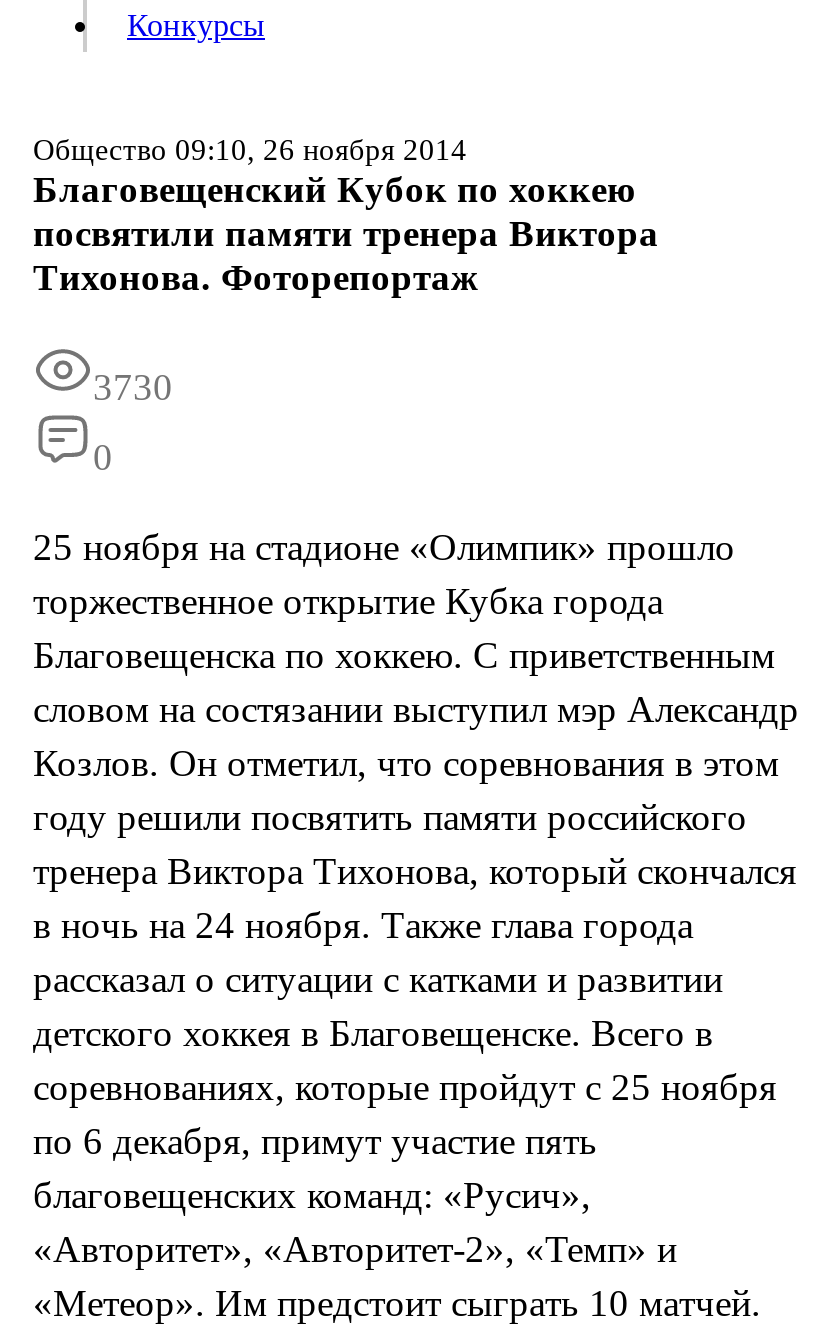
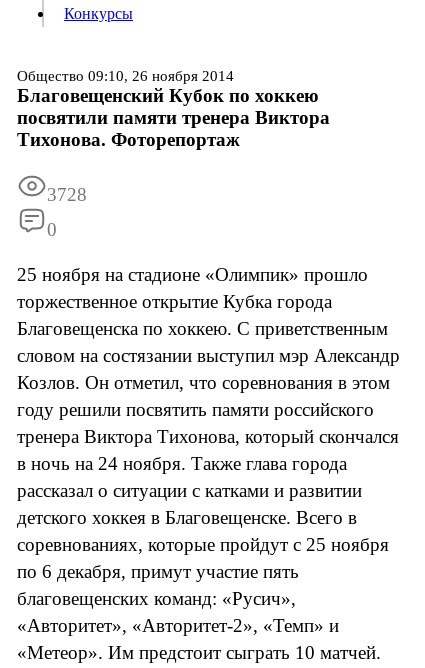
- 3730
+ 3728
